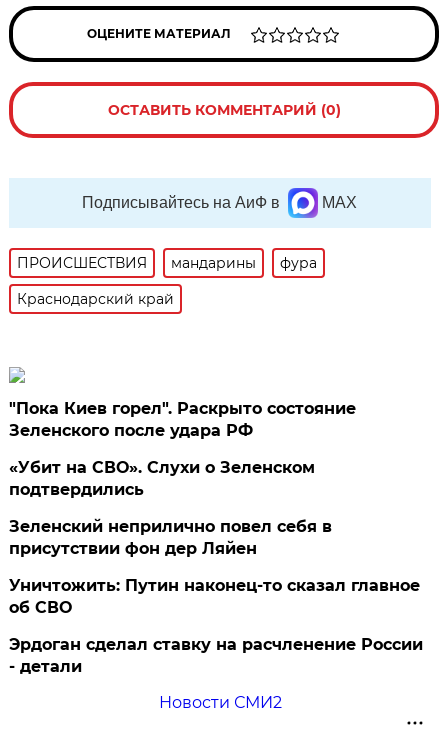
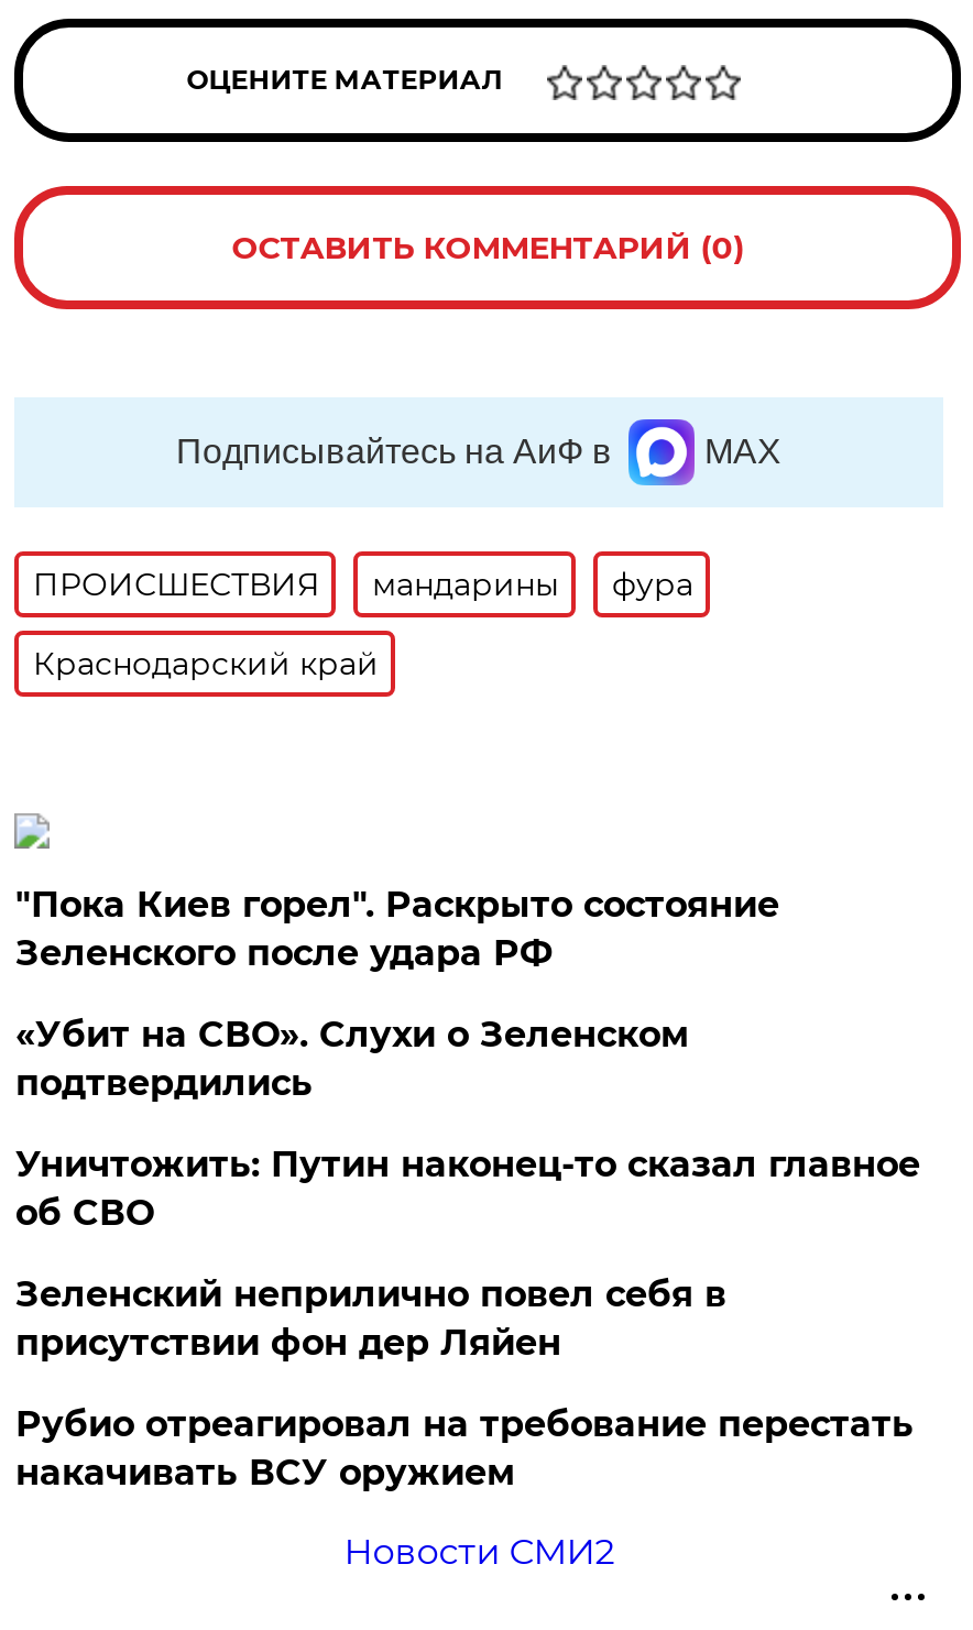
moved down: Зеленский неприлично повел cебя в | присутствии фон дер Ляйен

moved up: Уничтожить: Путин наконец-то сказал главное | об СВО

- Эрдоган сделал ставку на расчленение России
- - детали
+ Рубио отреагировал на требование перестать
+ накачивать ВСУ оружием
